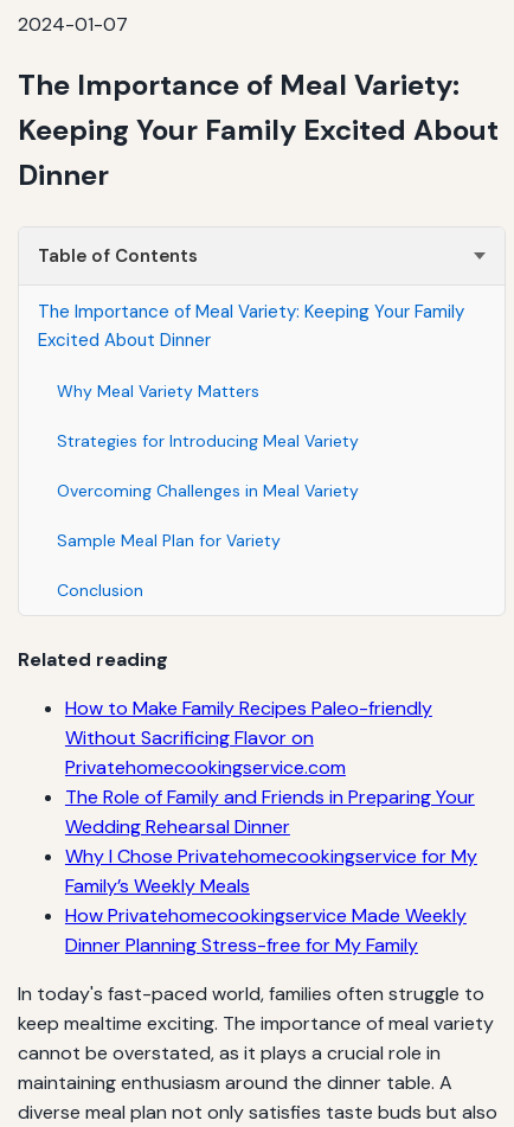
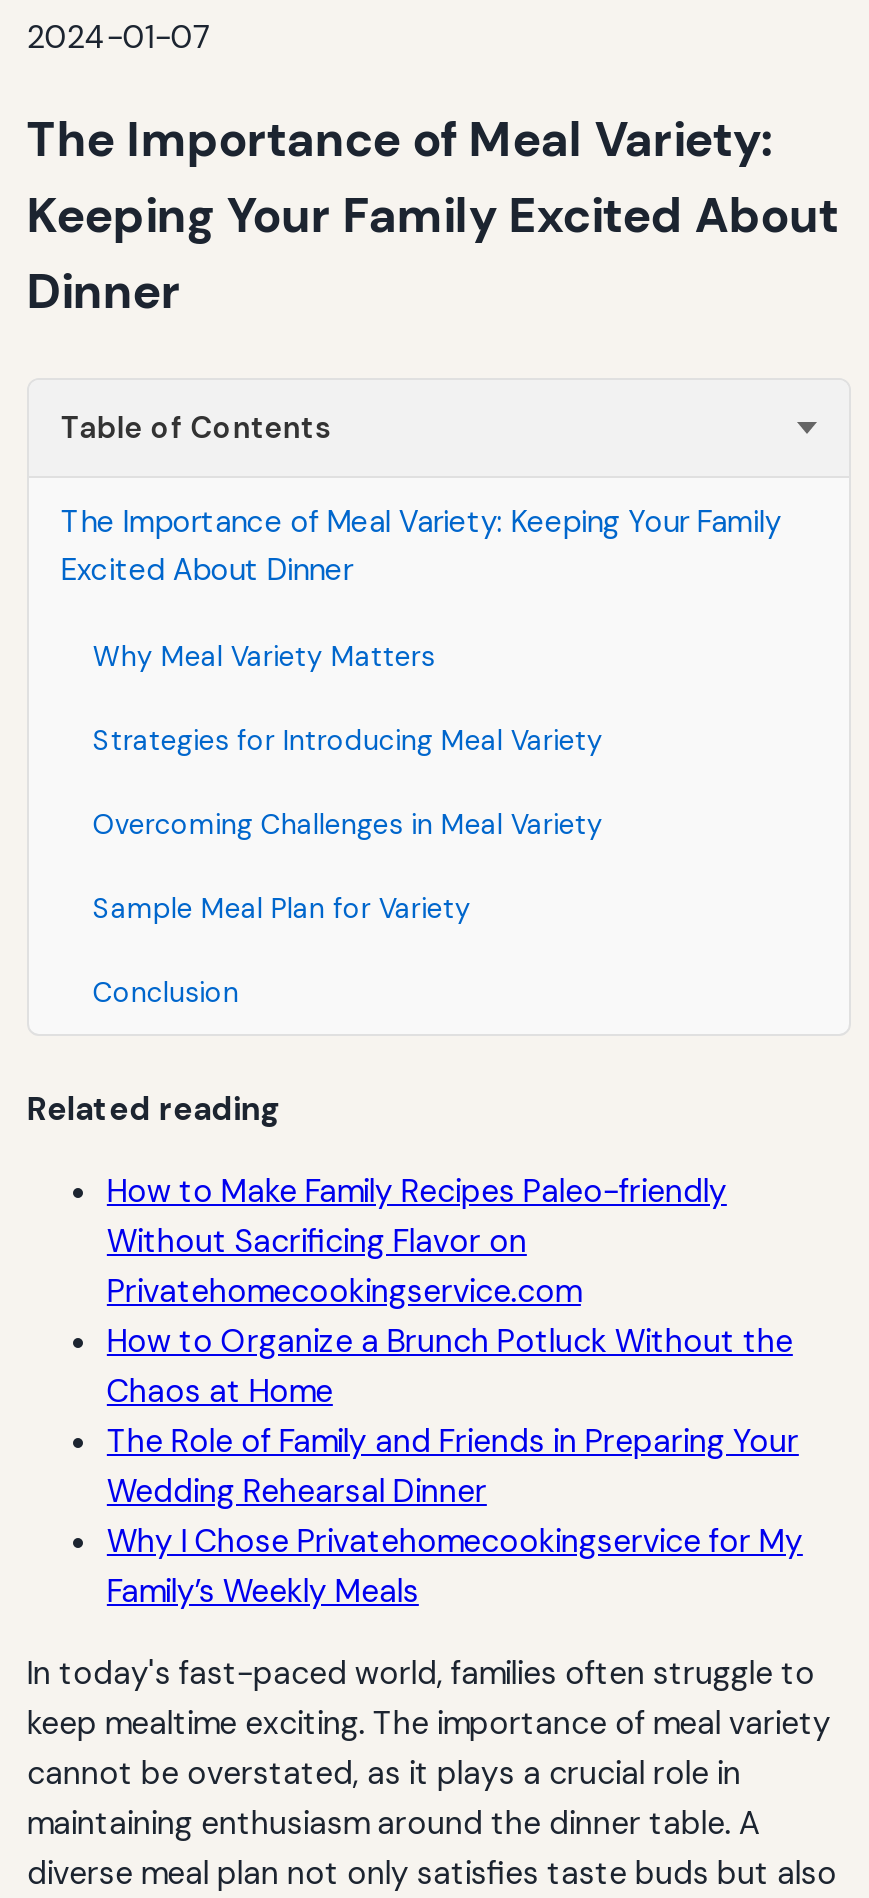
+ How to Organize a Brunch Potluck Without the
+ Chaos at Home

moved down: The Role of Family and Friends in Preparing Your | Wedding Rehearsal Dinner | Why I Chose Privatehomecookingservice for My | Family’s Weekly Meals

- How Privatehomecookingservice Made Weekly
- Dinner Planning Stress-free for My Family
